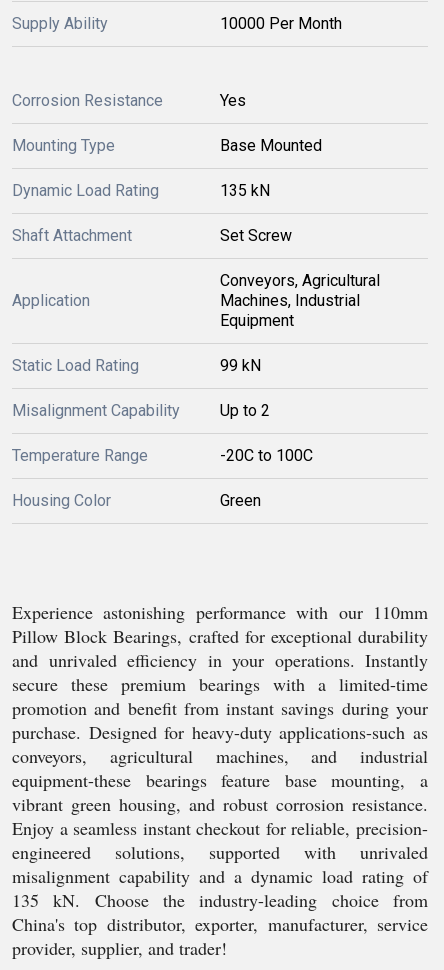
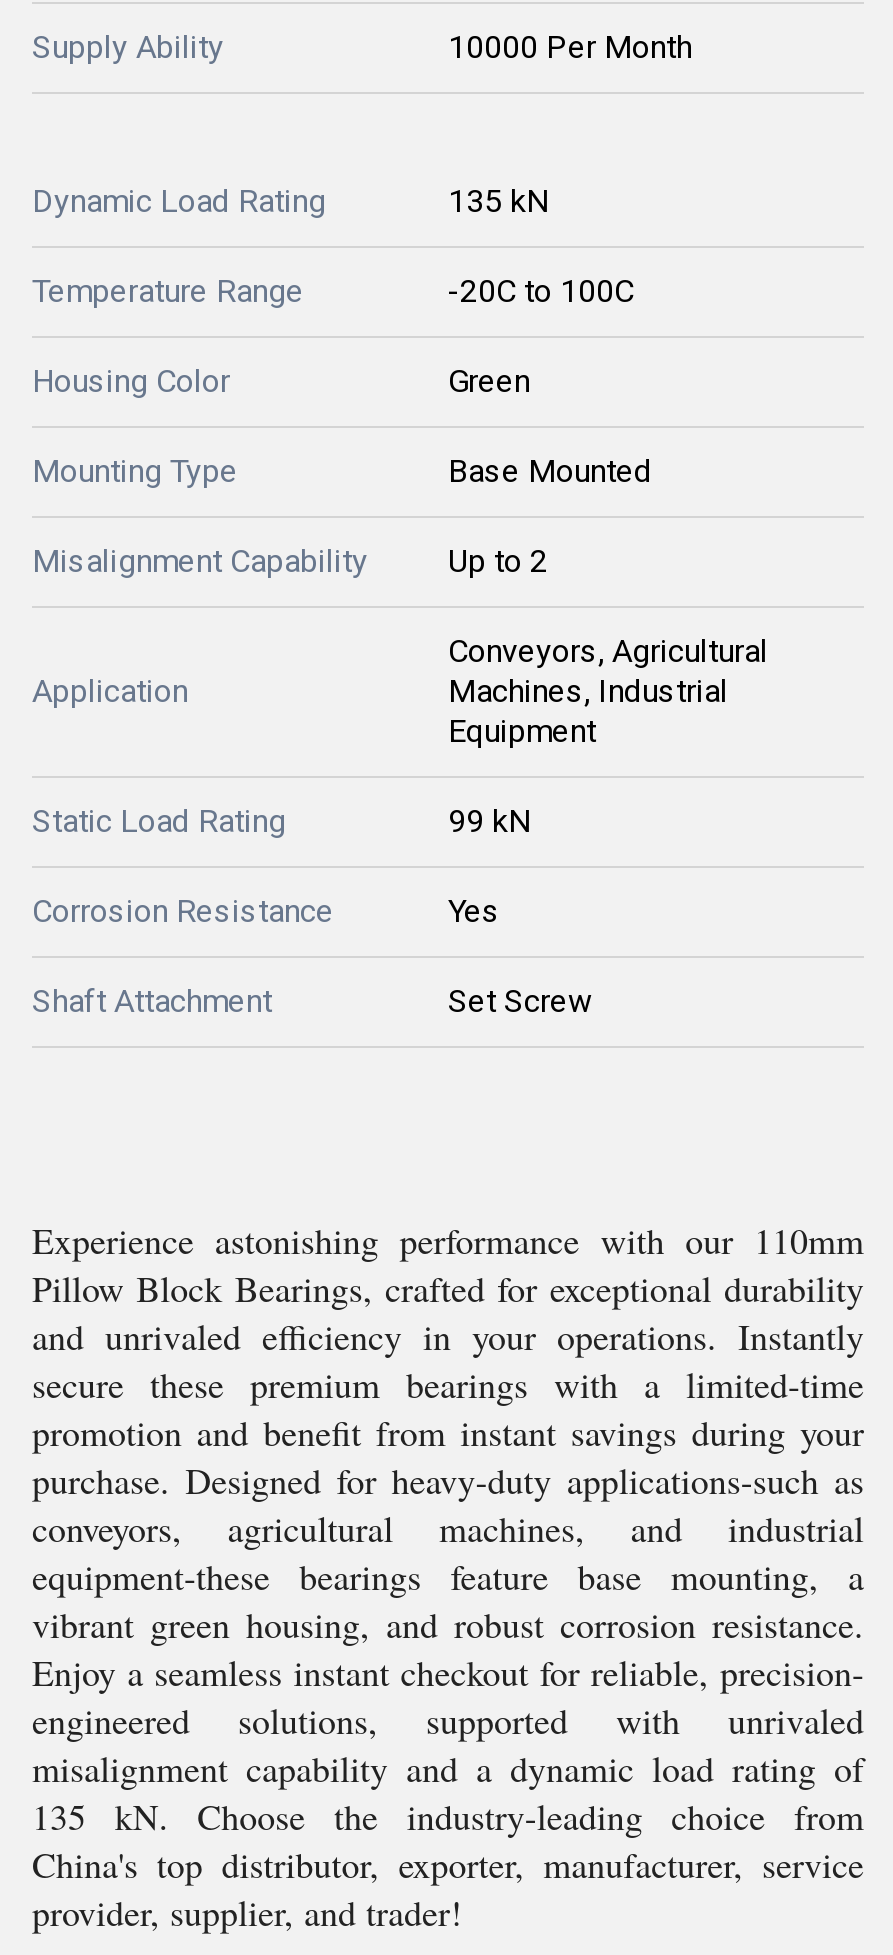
moved down: Corrosion Resistance | Yes

moved down: Mounting Type | Base Mounted

moved up: Dynamic Load Rating | 135 kN

moved down: Shaft Attachment | Set Screw

moved down: Application | Conveyors, Agricultural | Machines, Industrial | Equipment | Static Load Rating | 99 kN

moved up: Misalignment Capability | Up to 2

moved up: Temperature Range | -20C to 100C | Housing Color | Green
